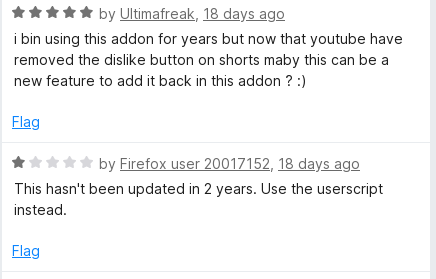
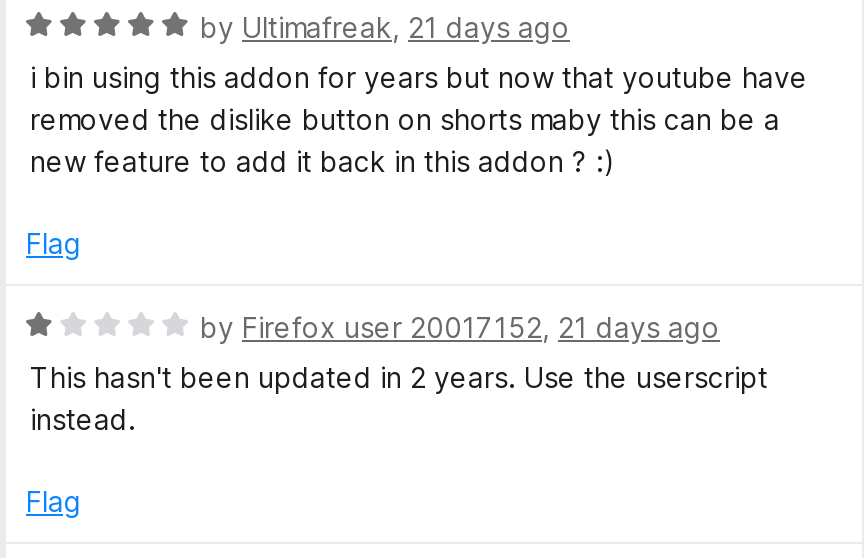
- by Ultimafreak, 18 days ago
+ by Ultimafreak, 21 days ago

- by Firefox user 20017152, 18 days ago
+ by Firefox user 20017152, 21 days ago
